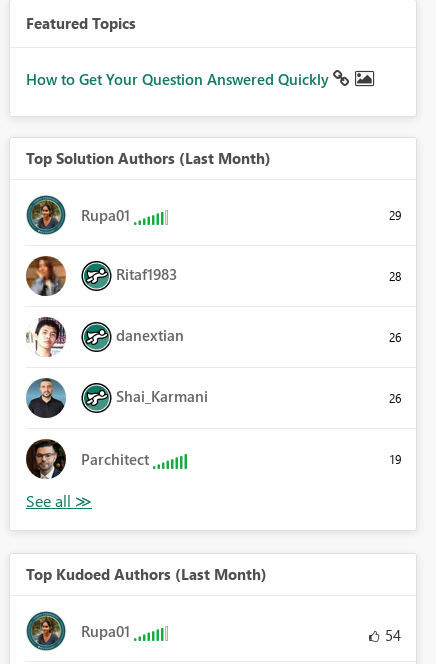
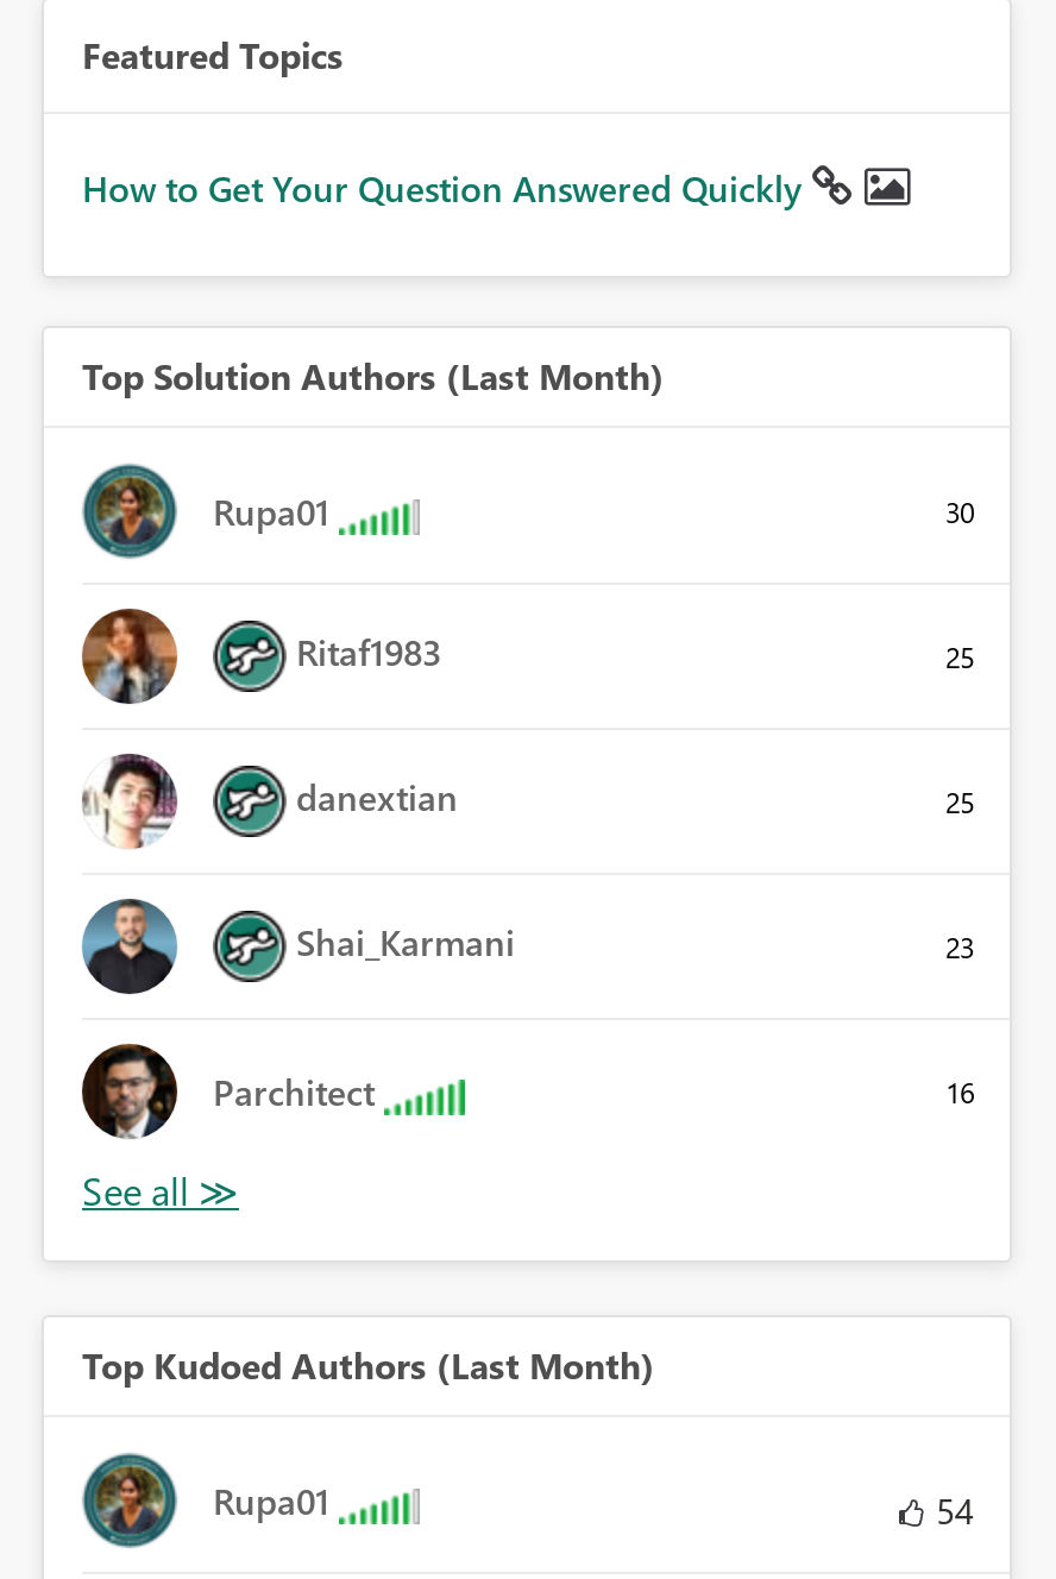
- 29
+ 30

- 28
+ 25

- 26
+ 25

- 26
+ 23

- 19
+ 16
